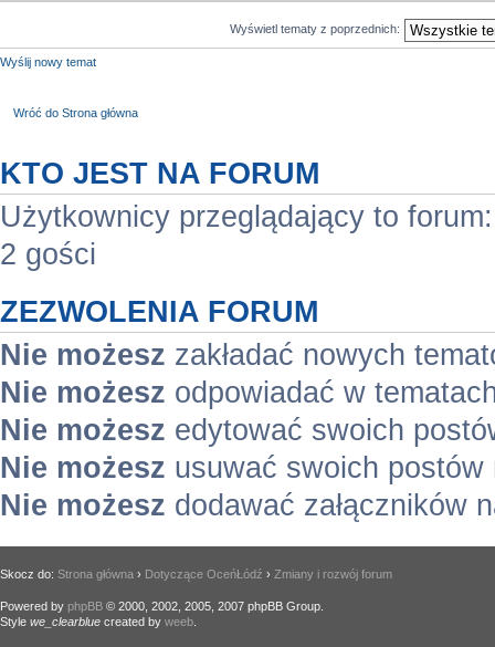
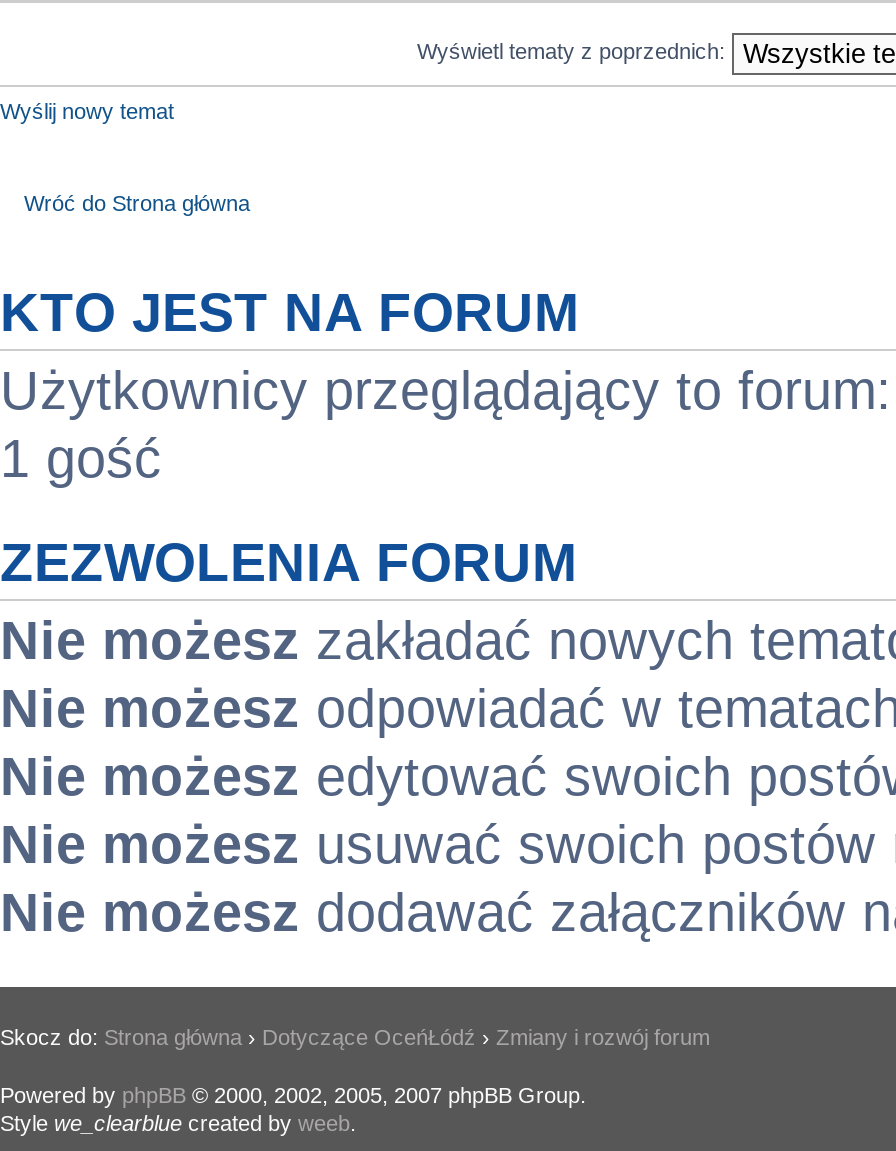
- 2 gości
+ 1 gość
